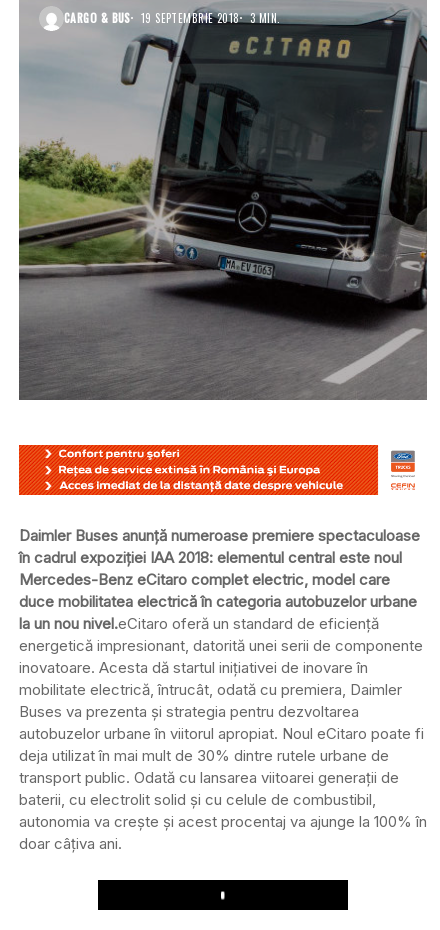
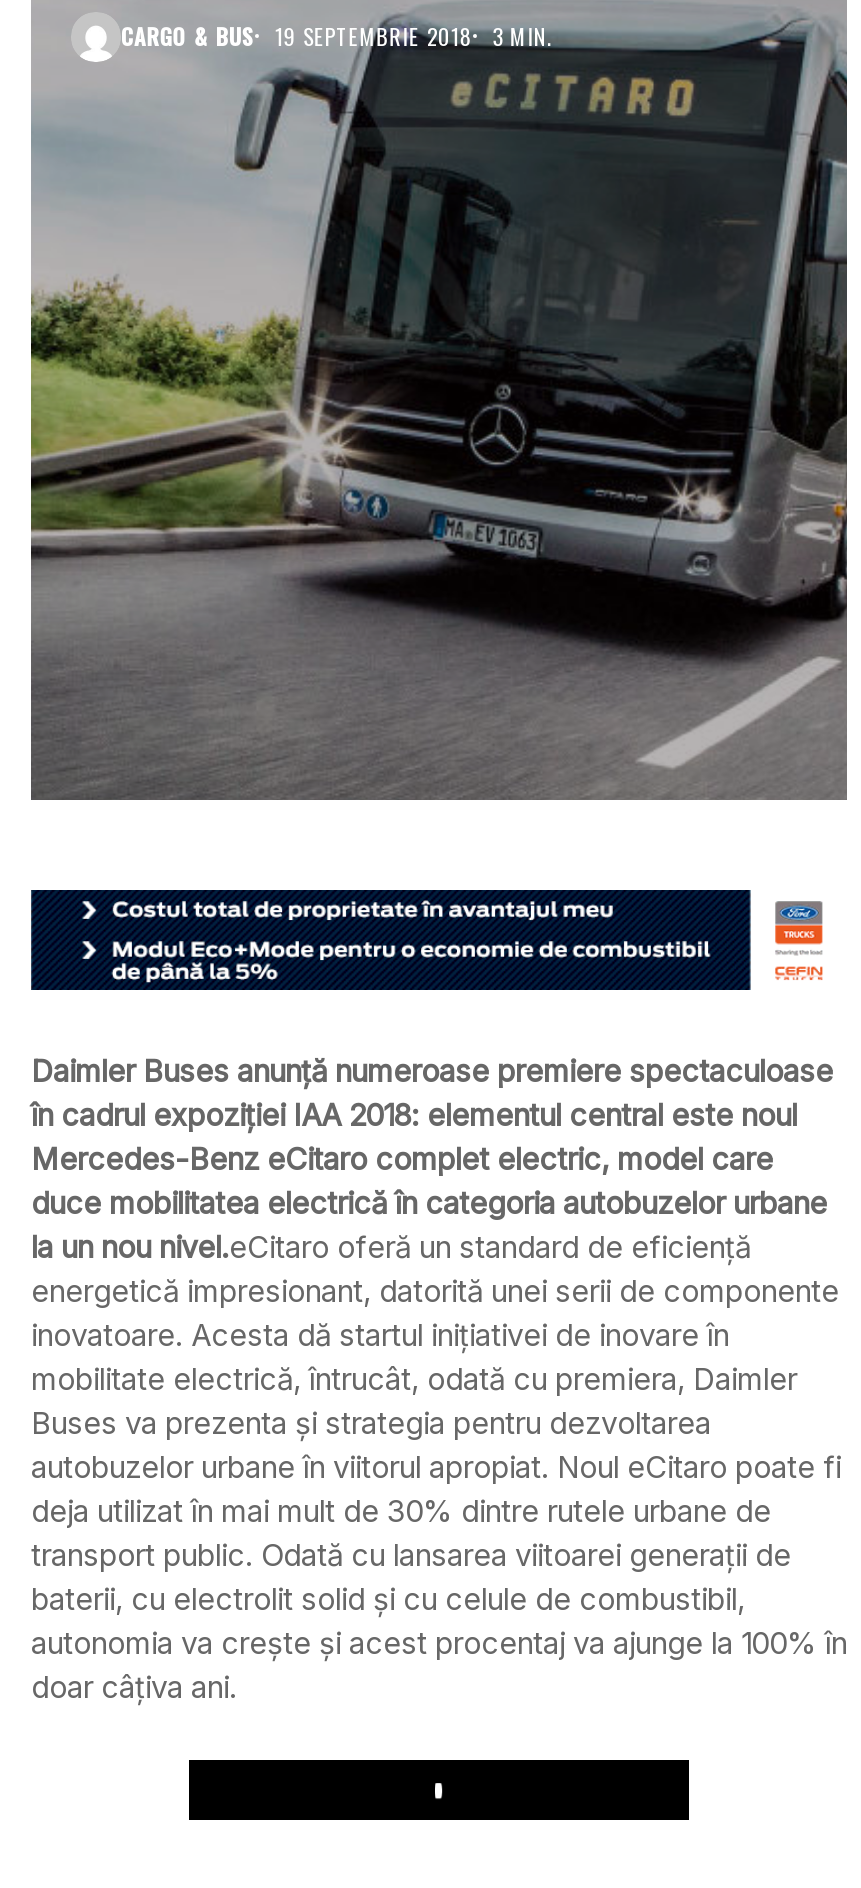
- [image]
+ [image]
